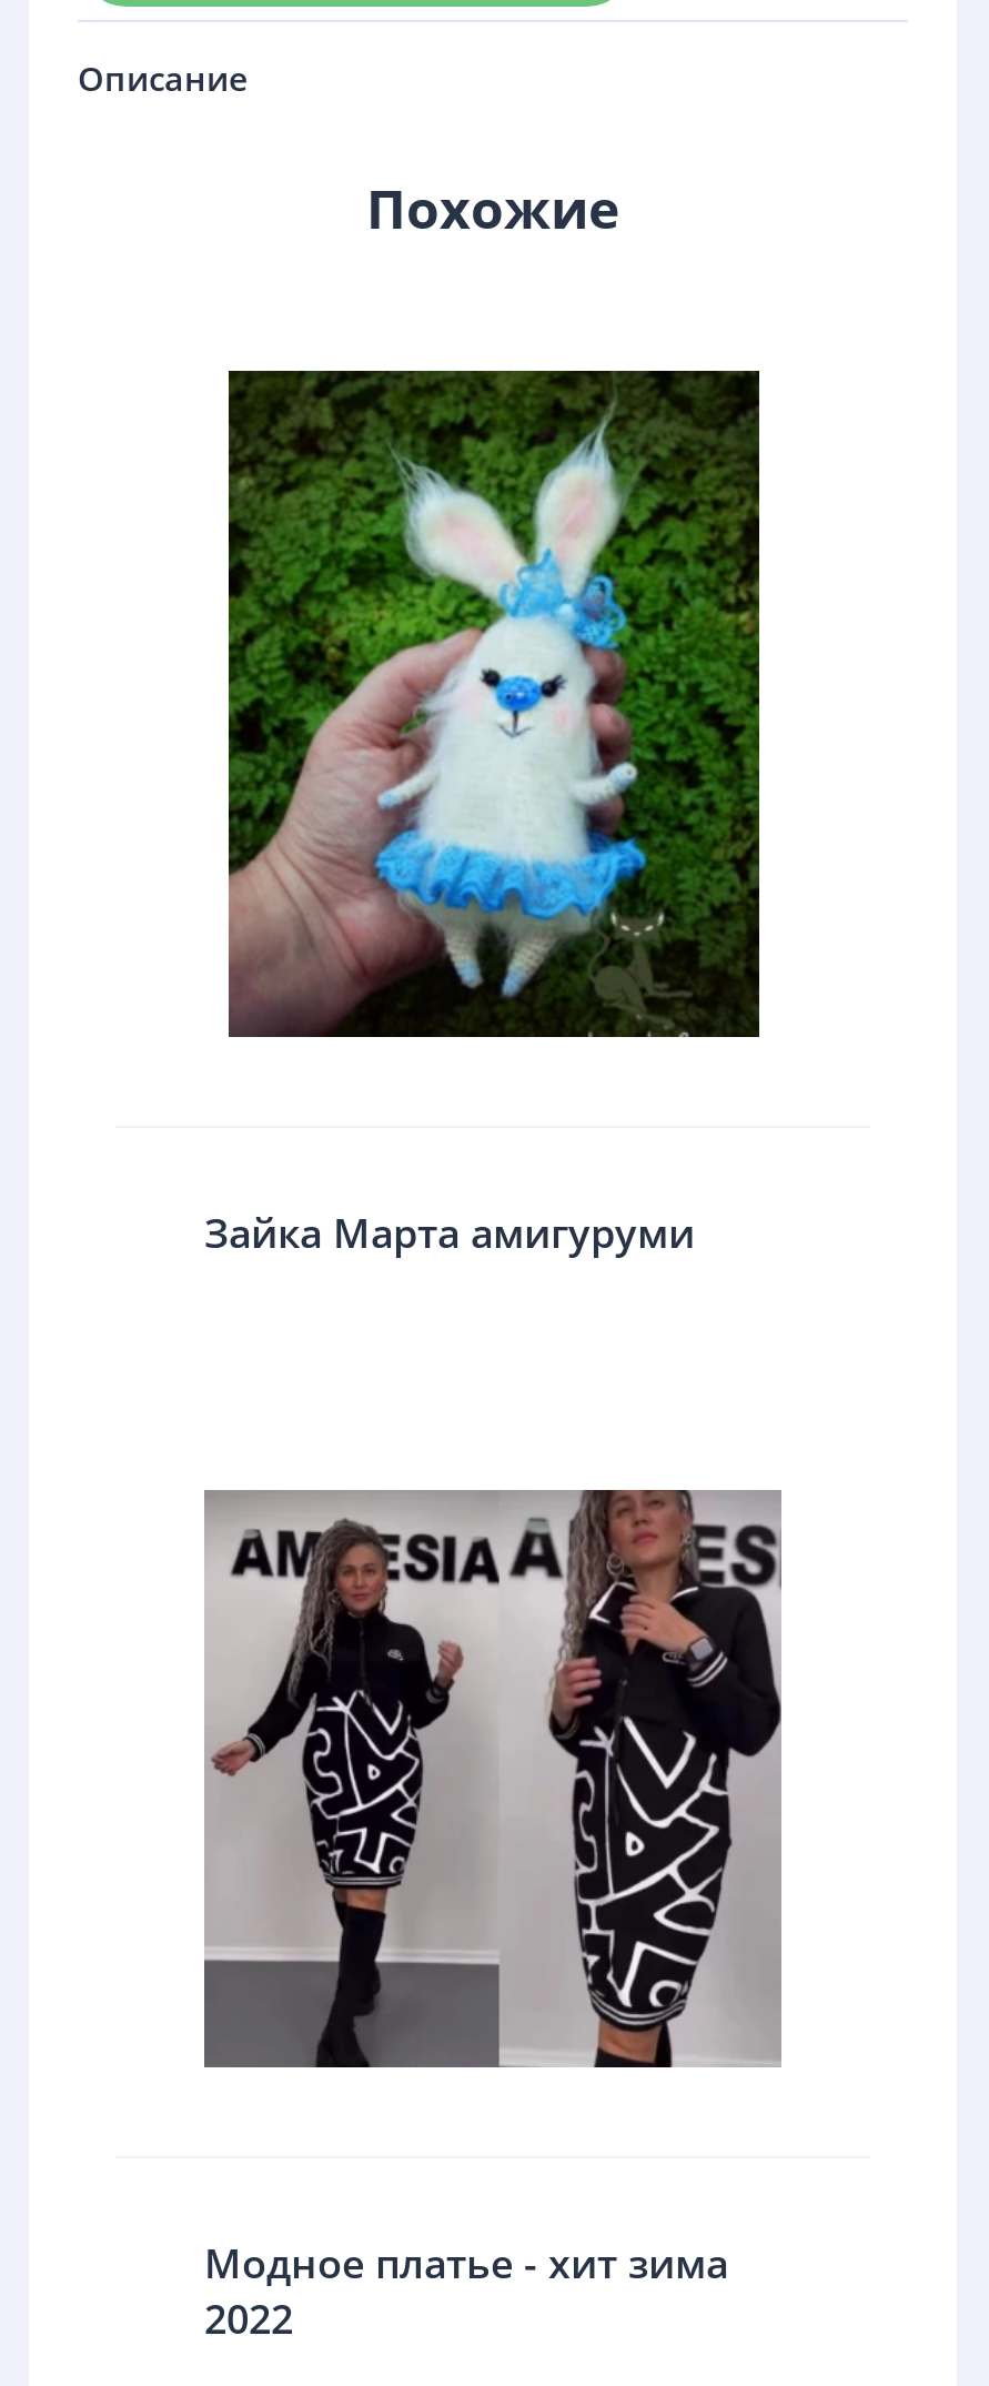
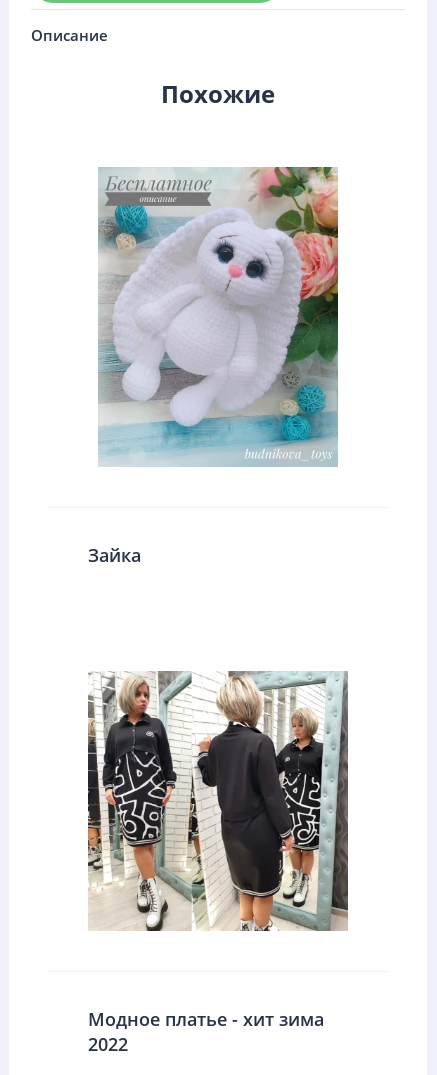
- [image]
+ [image]

- Зайка Марта амигуруми
+ Зайка

- [image]
+ [image]
